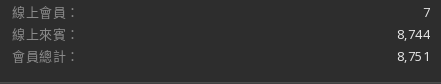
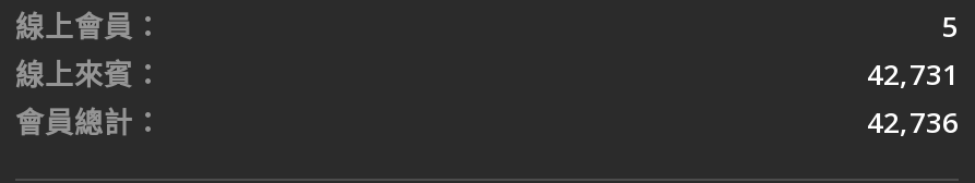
- 7
+ 5

- 8,744
+ 42,731

- 8,751
+ 42,736
